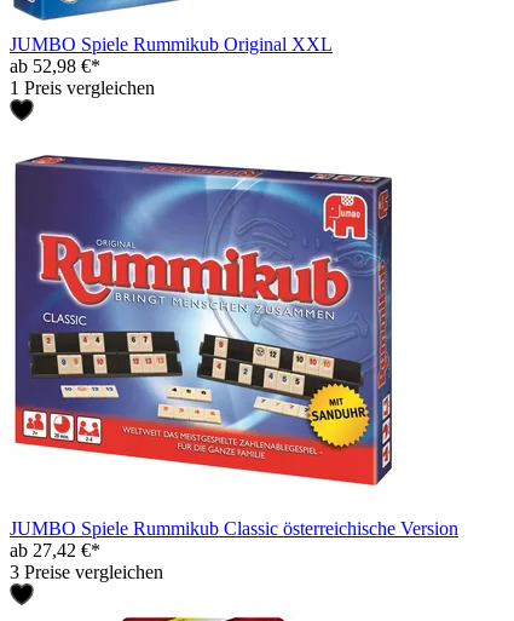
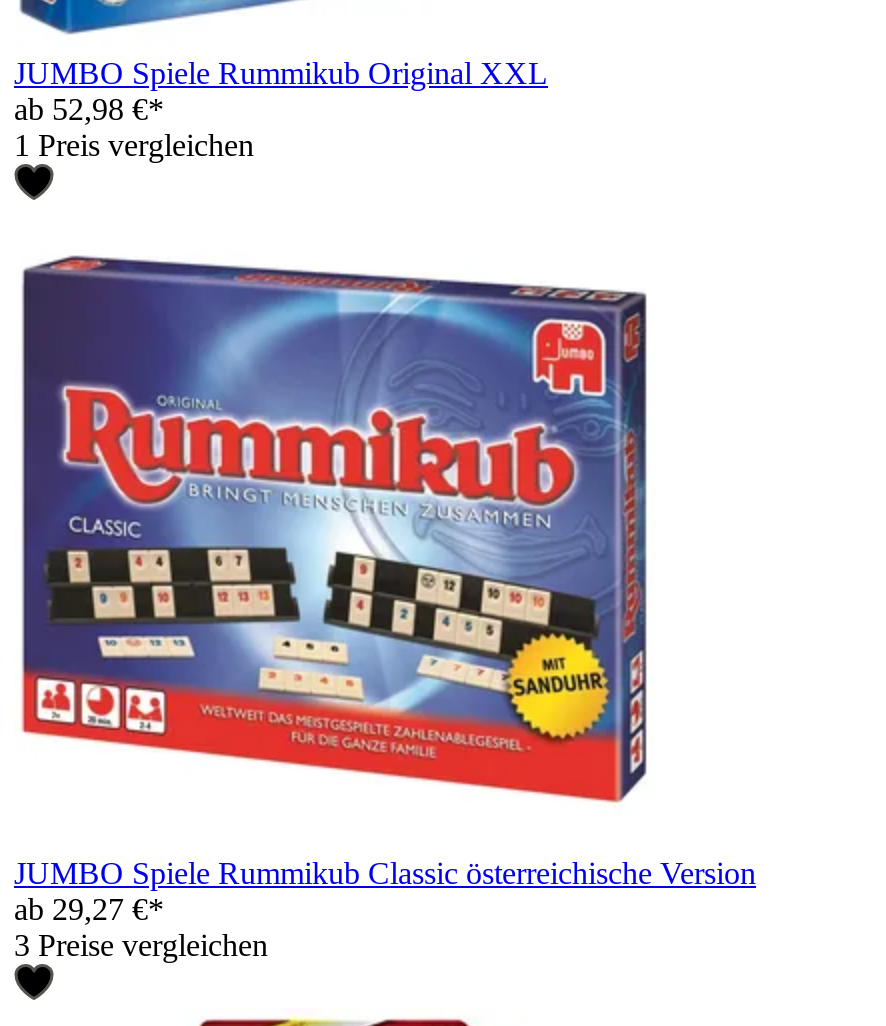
- ab 27,42 €*
+ ab 29,27 €*
